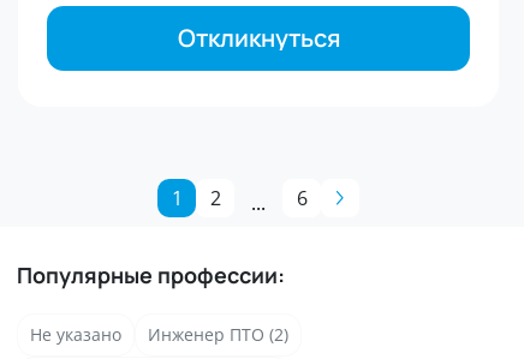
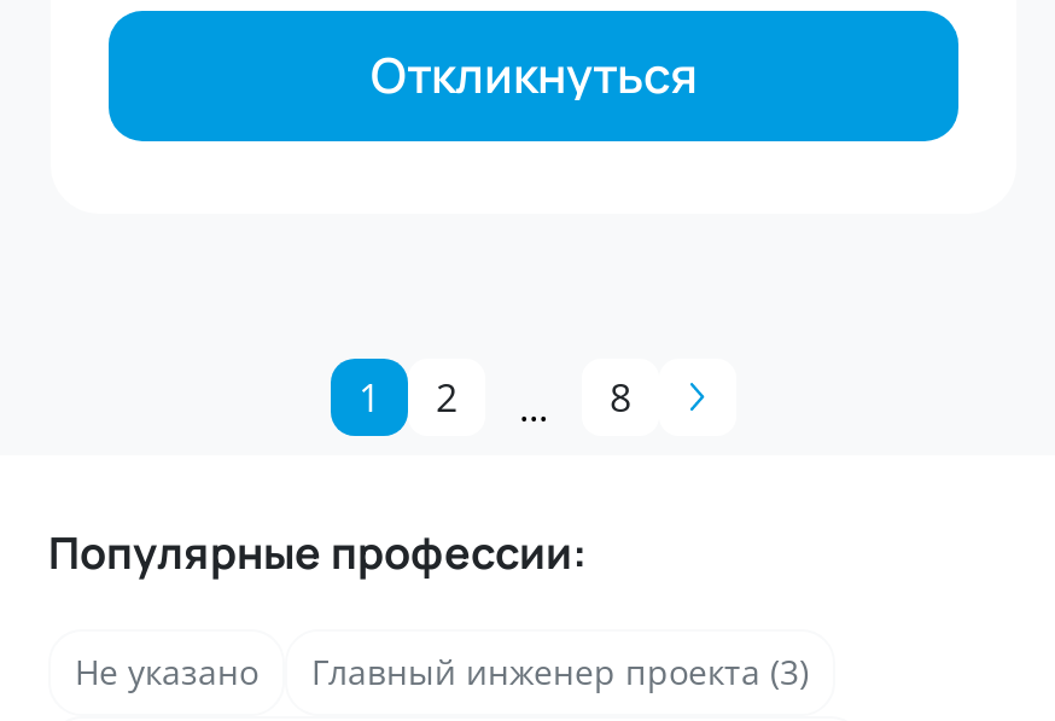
- 6
+ 8

- Инженер ПТО (2)
+ Главный инженер проекта (3)
